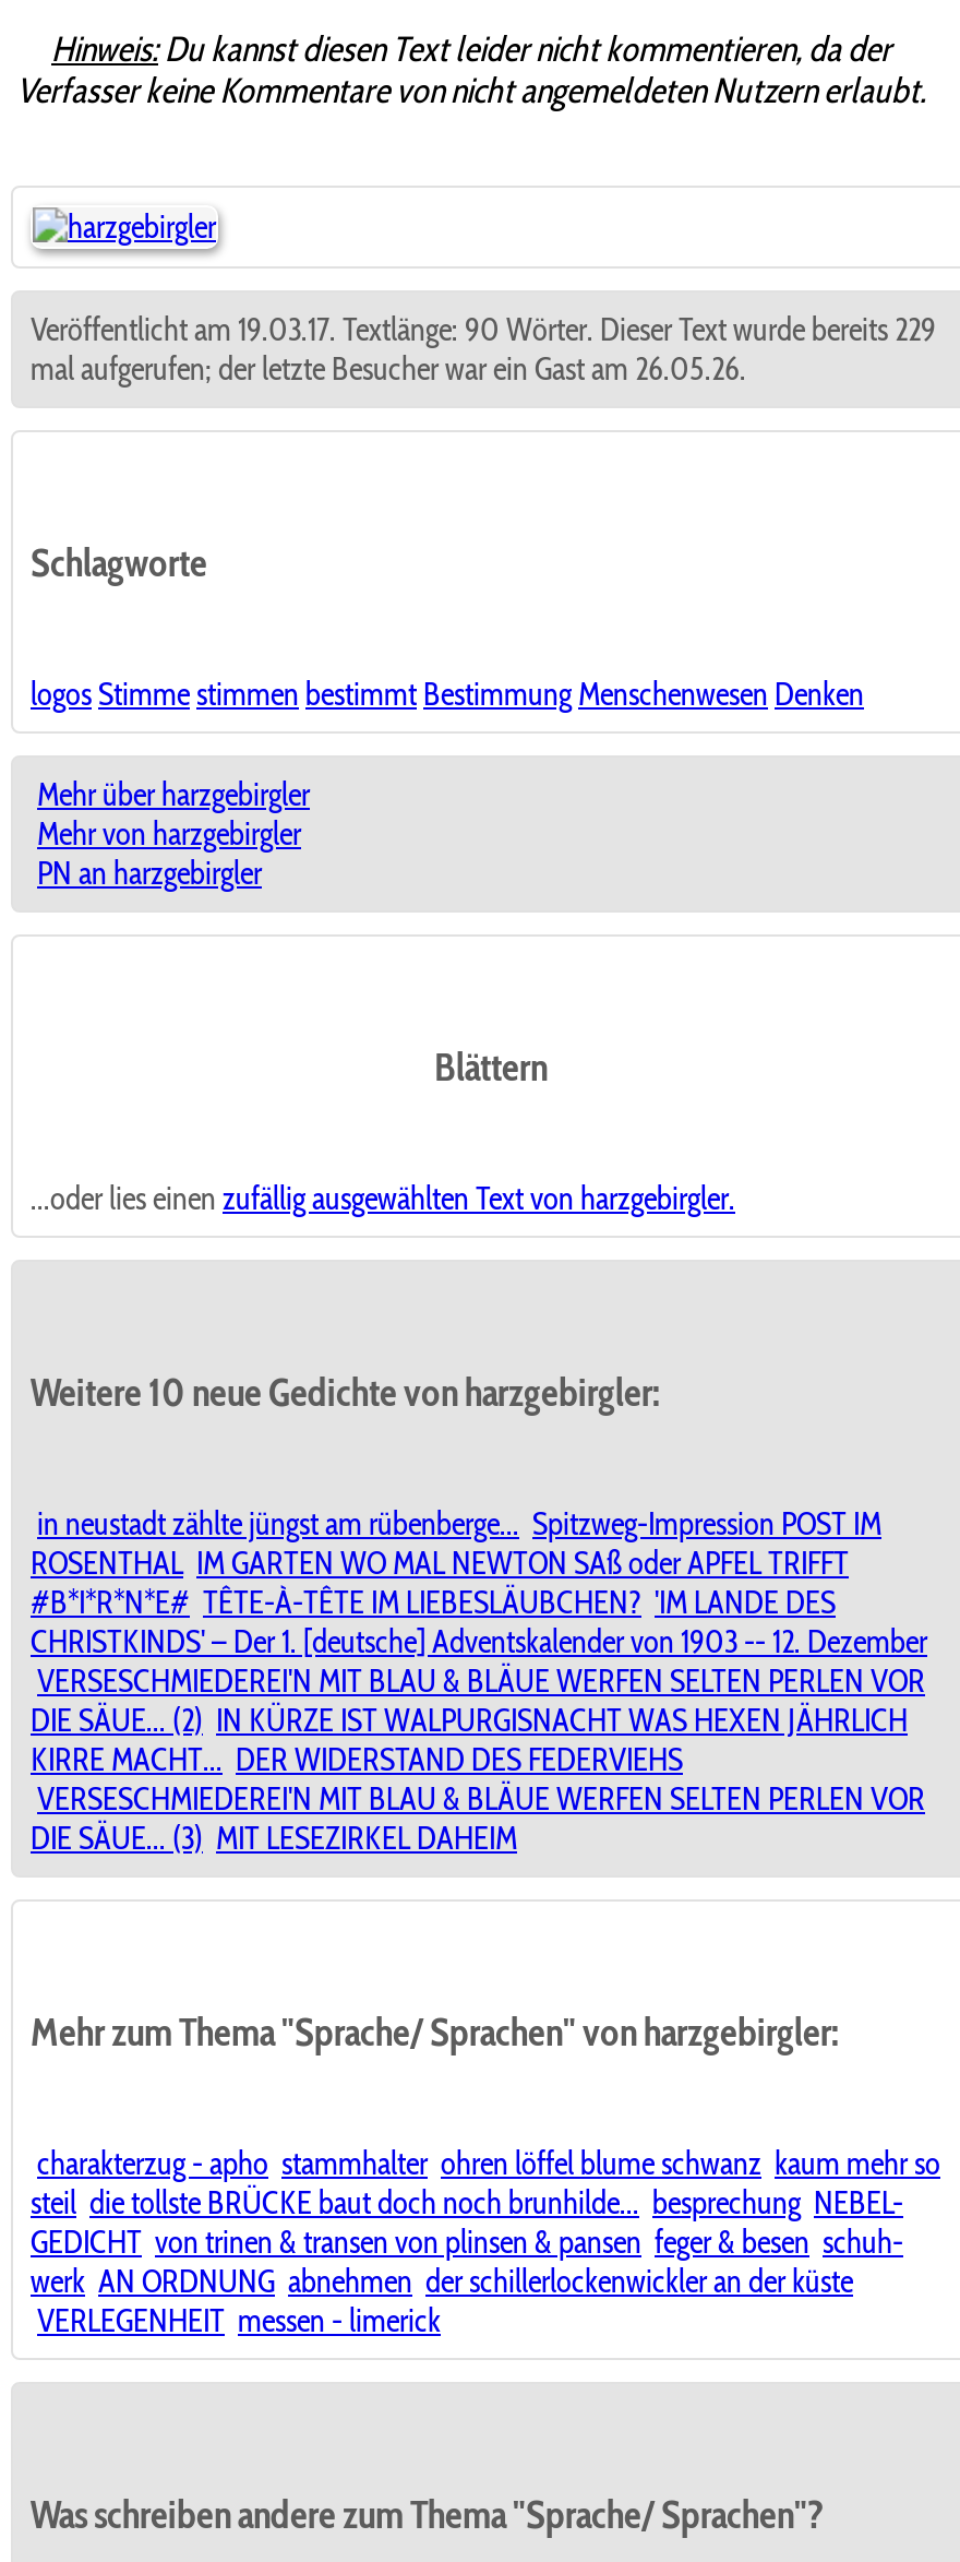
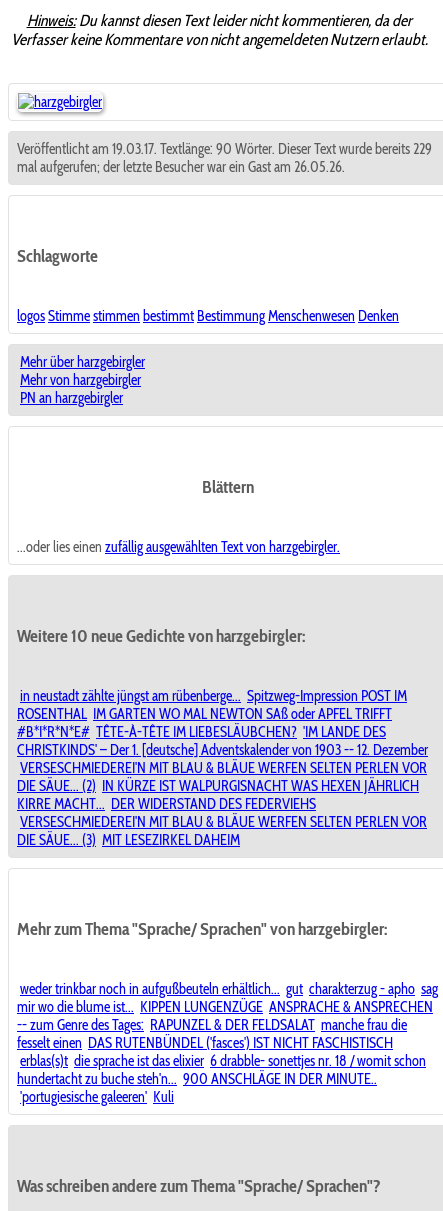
- charakterzug - apho stammhalter ohren löffel blume schwanz kaum mehr so
- steil die tollste BRÜCKE baut doch noch brunhilde... besprechung NEBEL-
- GEDICHT von trinen & transen von plinsen & pansen feger & besen schuh-
- werk AN ORDNUNG abnehmen der schillerlockenwickler an der küste
- VERLEGENHEIT messen - limerick
+ weder trinkbar noch in aufgußbeuteln erhältlich... gut charakterzug - apho sag
+ mir wo die blume ist... KIPPEN LUNGENZÜGE ANSPRACHE & ANSPRECHEN
+ -- zum Genre des Tages: RAPUNZEL & DER FELDSALAT manche frau die
+ fesselt einen DAS RUTENBÜNDEL ('fasces') IST NICHT FASCHISTISCH
+ erblas(s)t die sprache ist das elixier 6 drabble- sonettjes nr. 18 / womit schon
+ hundertacht zu buche steh'n... 900 ANSCHLÄGE IN DER MINUTE..
+ 'portugiesische galeeren' Kuli
